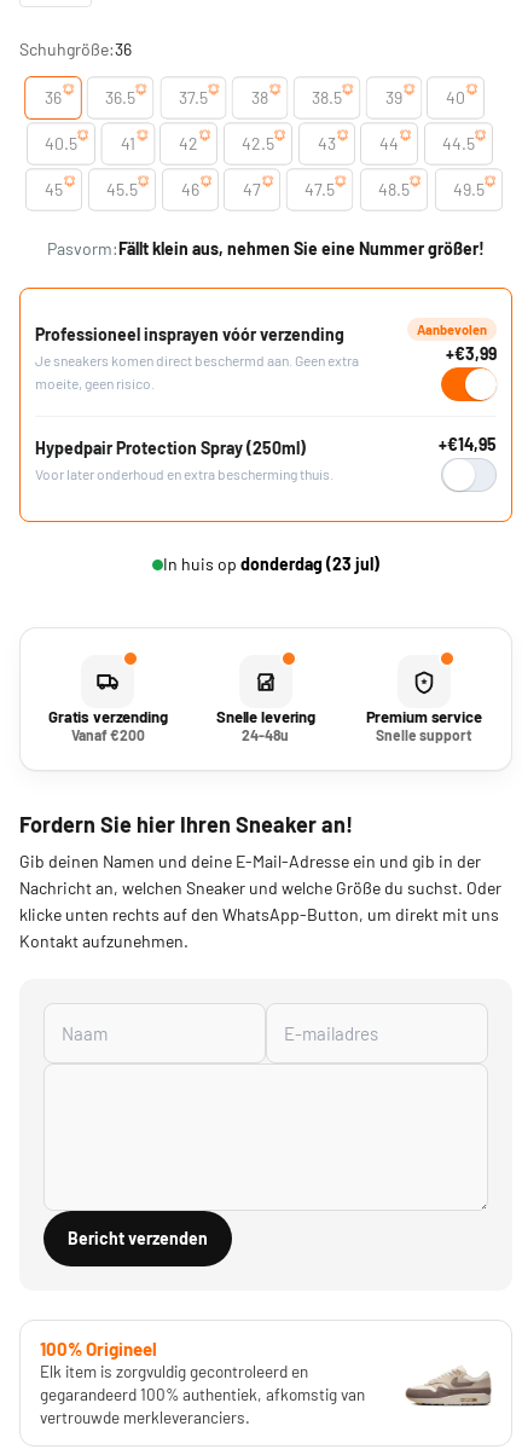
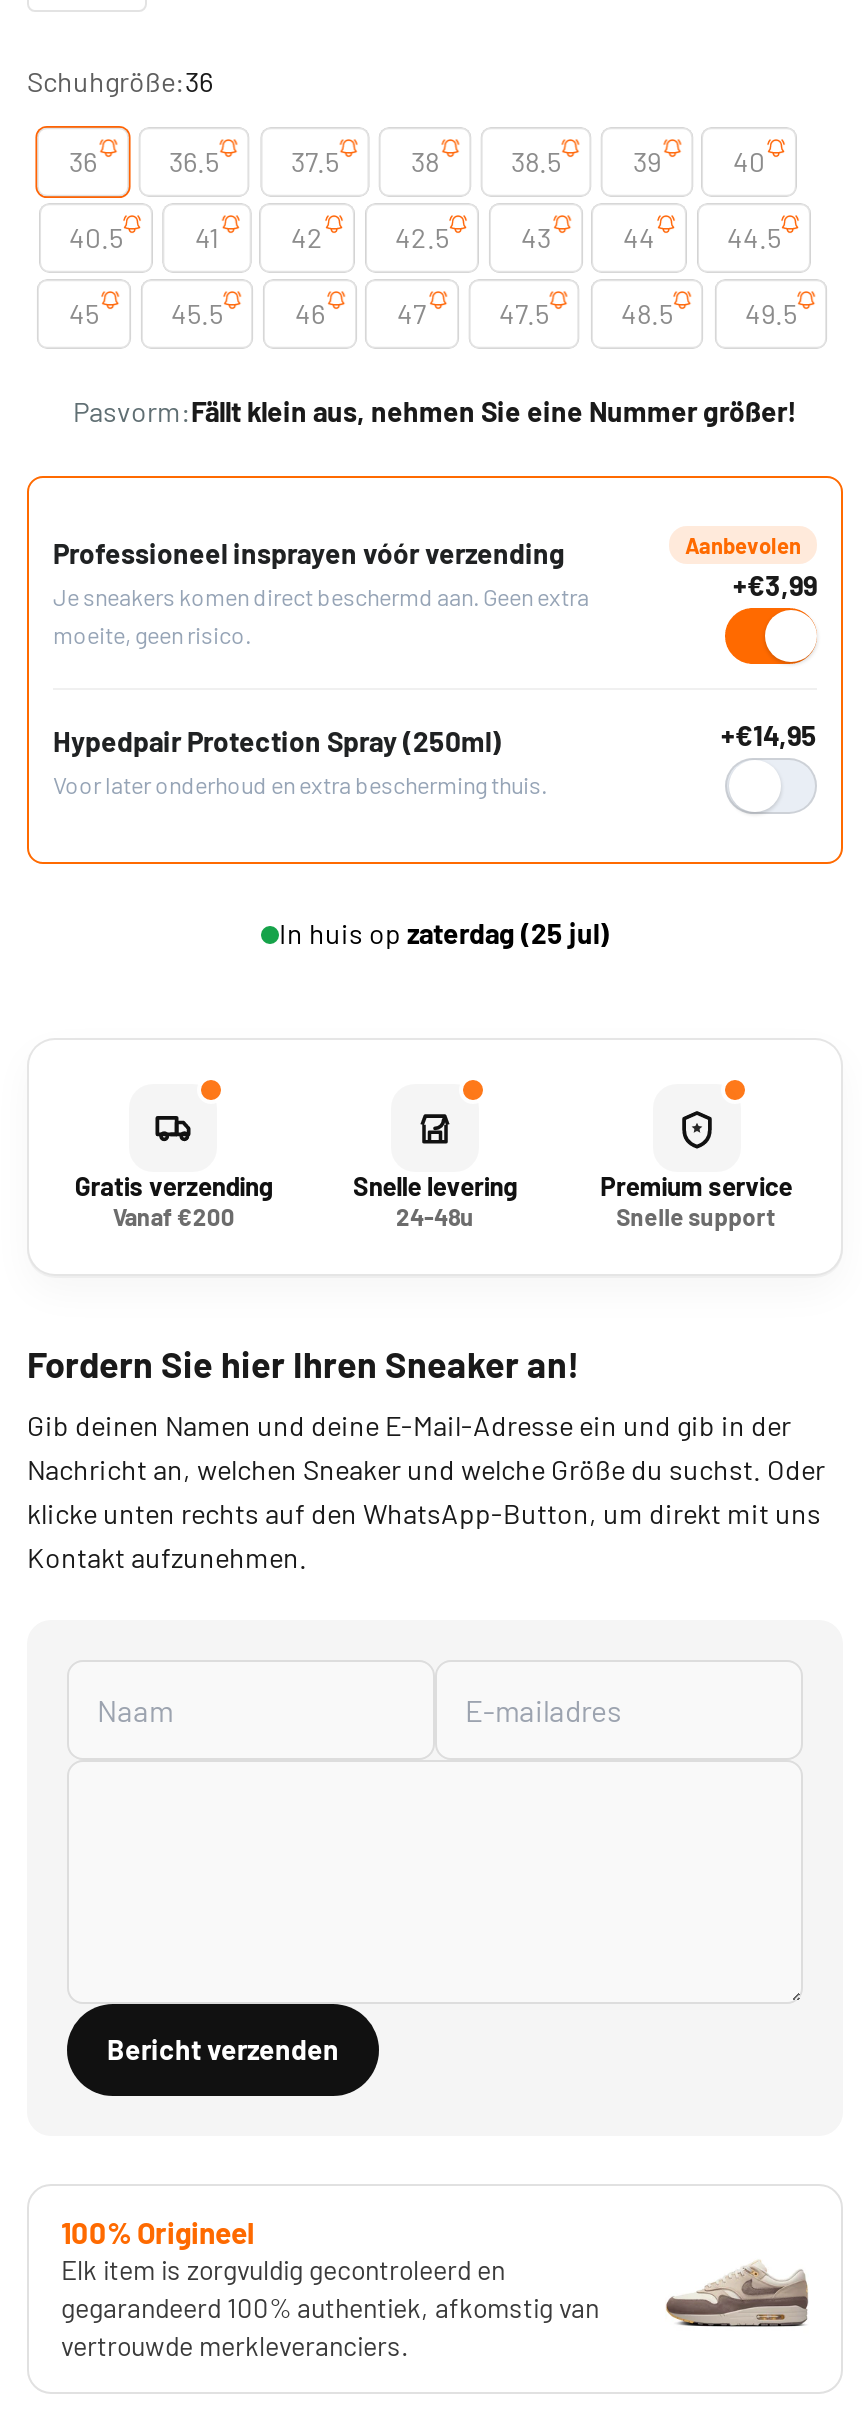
- In huis op donderdag (23 jul)
+ In huis op zaterdag (25 jul)
